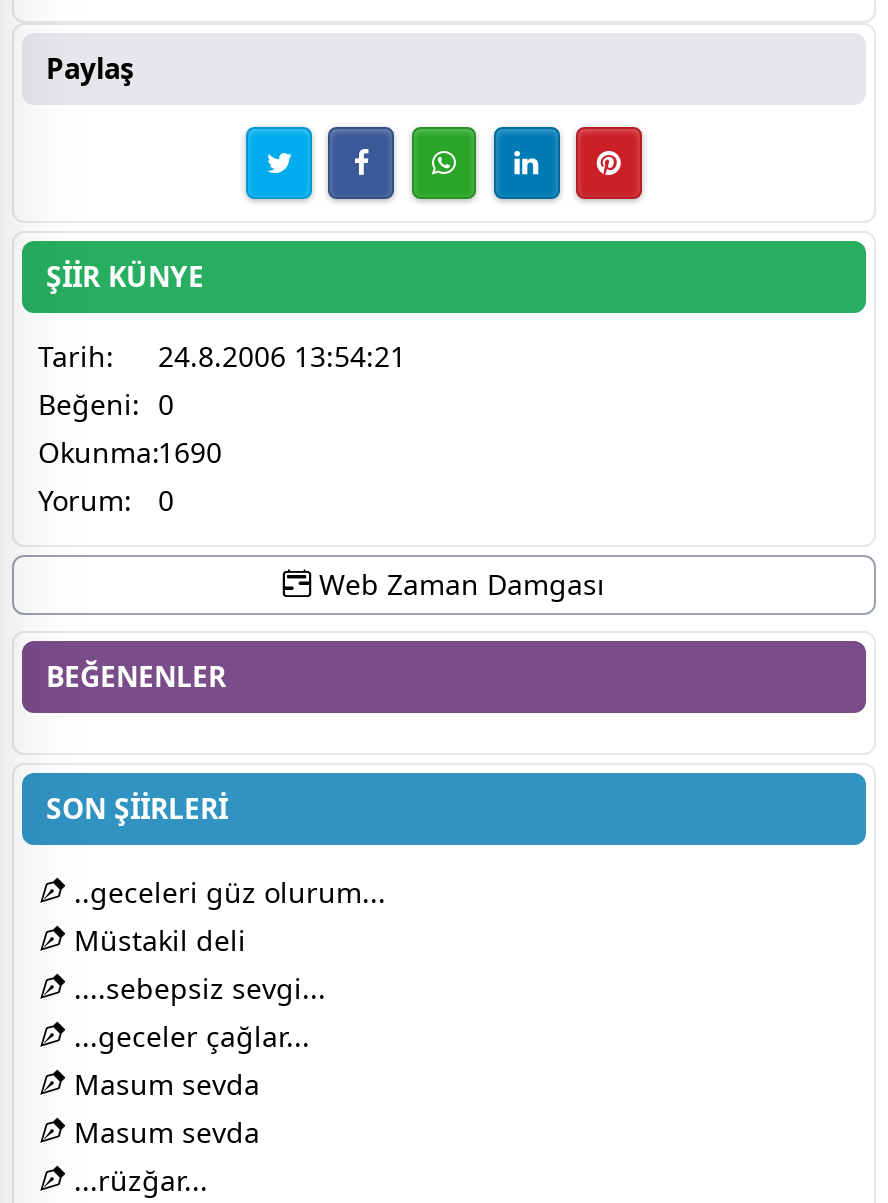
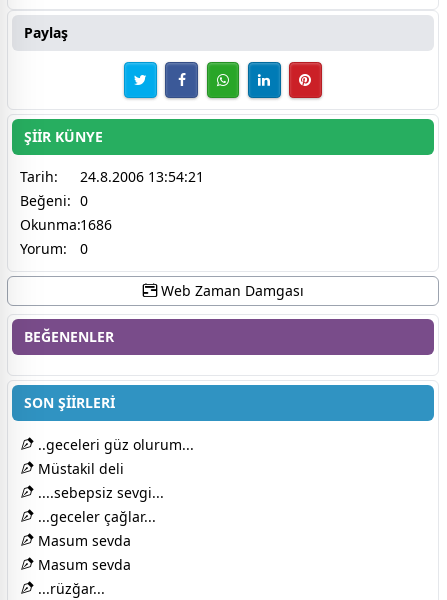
- Okunma:1690
+ Okunma:1686
